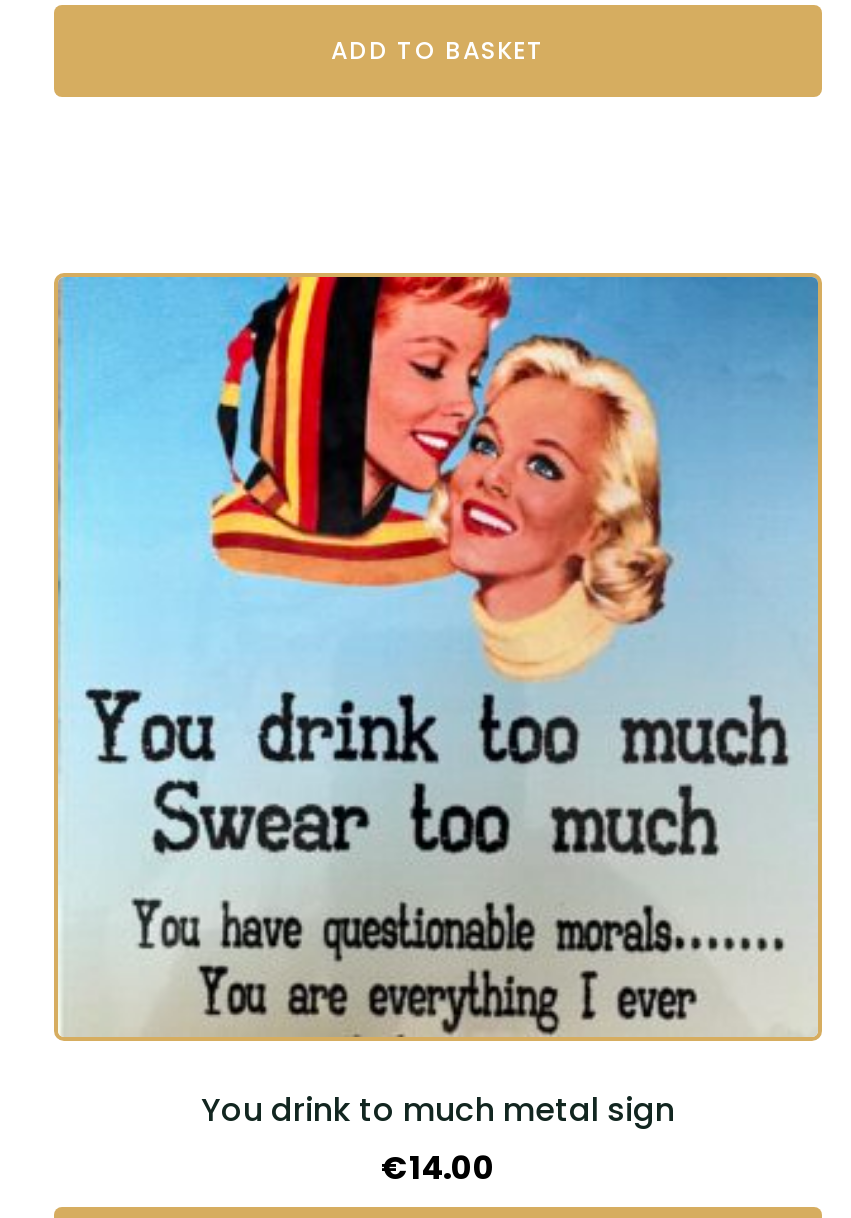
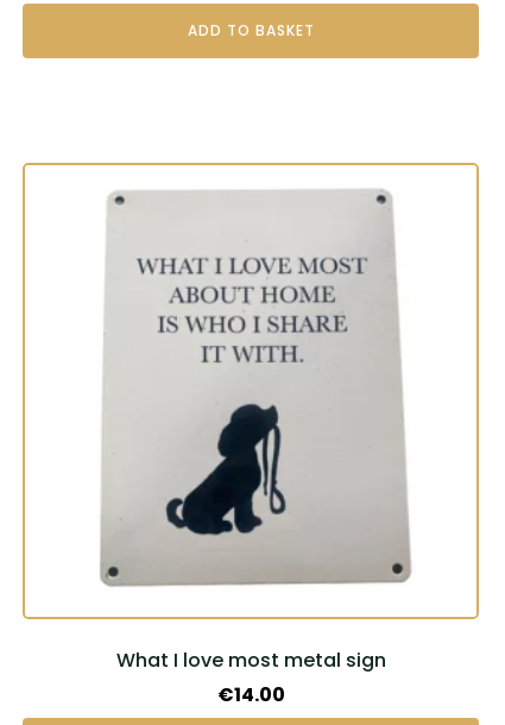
- [image]
- You drink to much metal sign
+ [image]
+ What I love most metal sign
